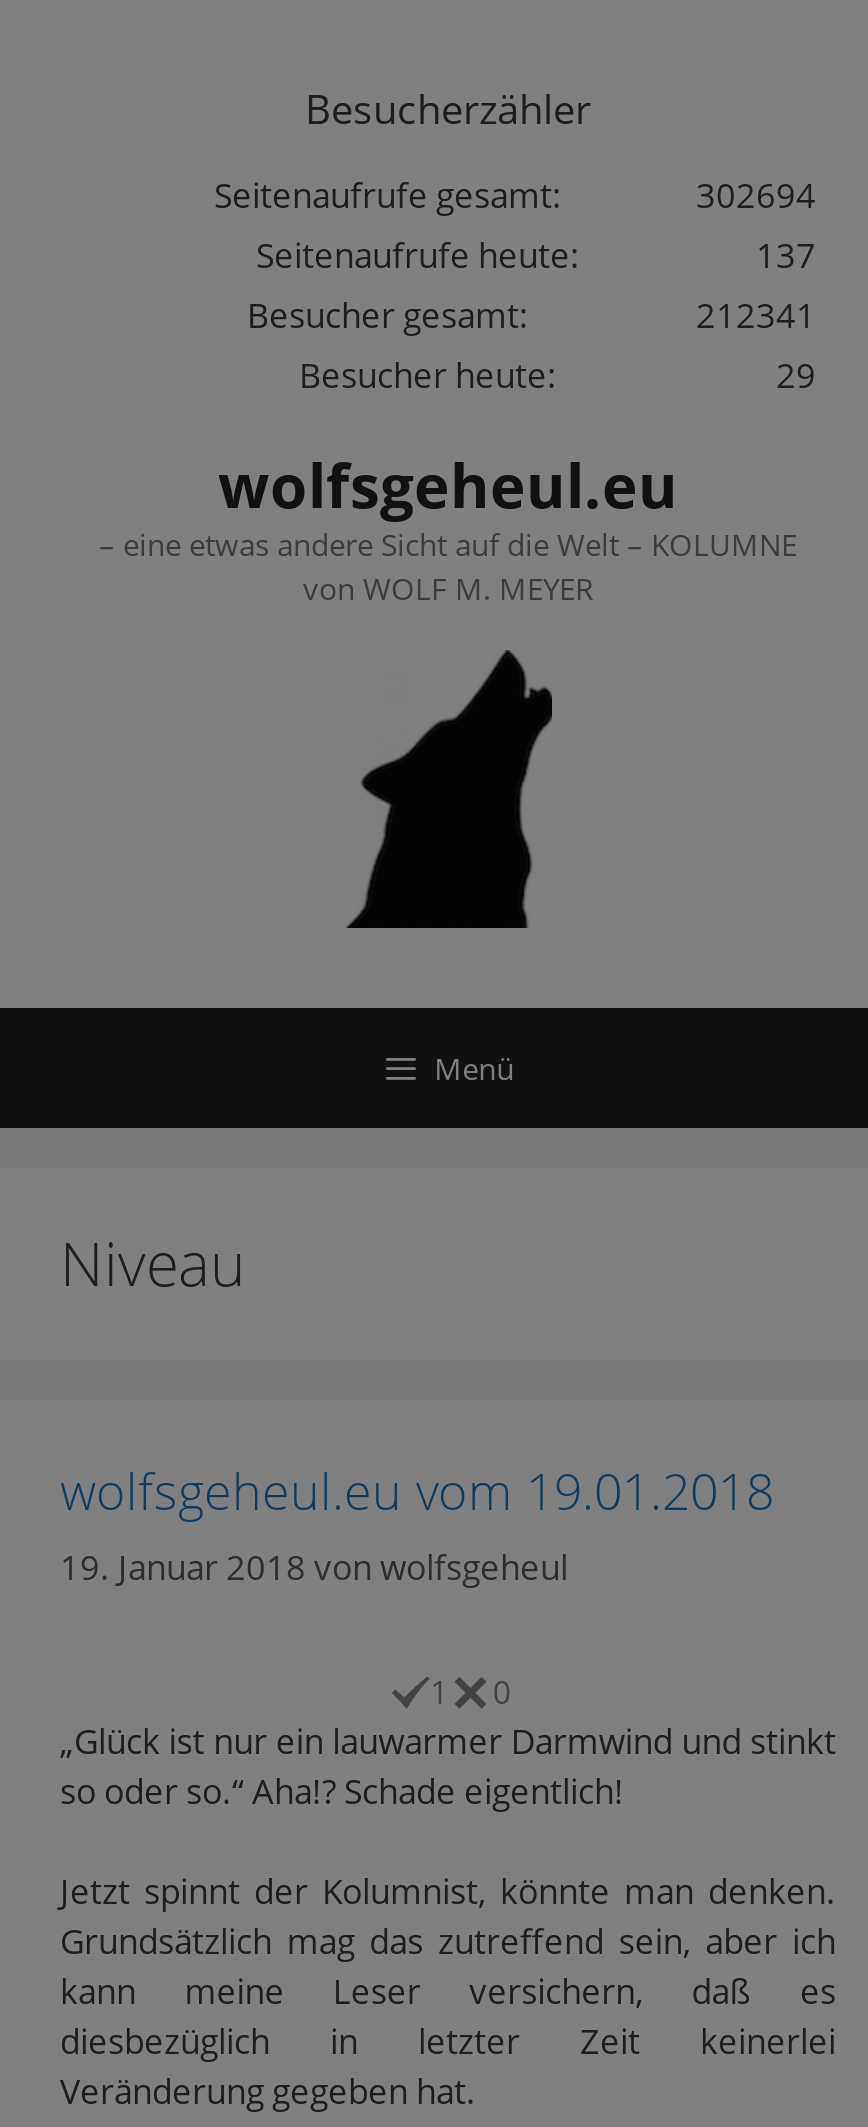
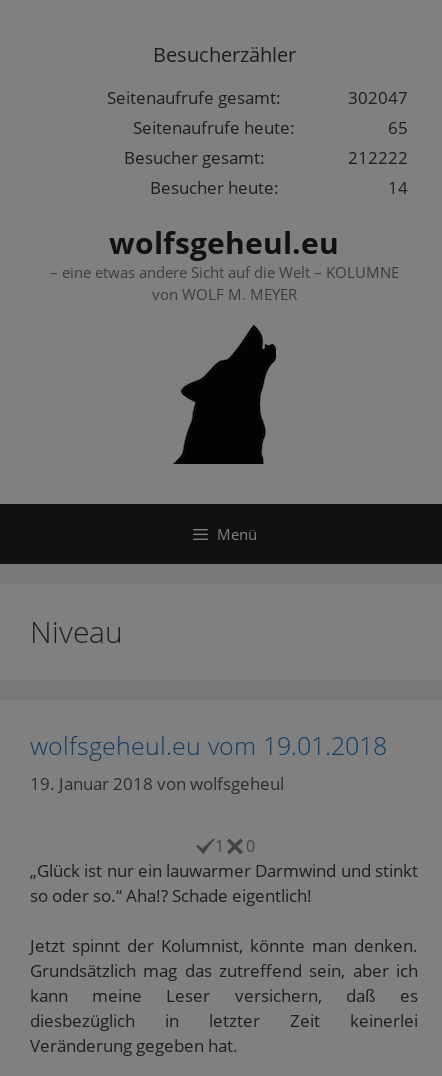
- 302694
+ 302047

- 137
+ 65

- 212341
+ 212222

- 29
+ 14
